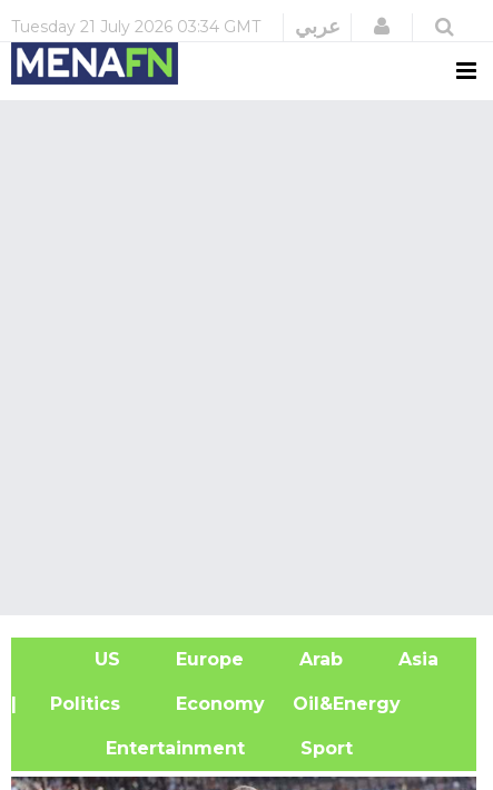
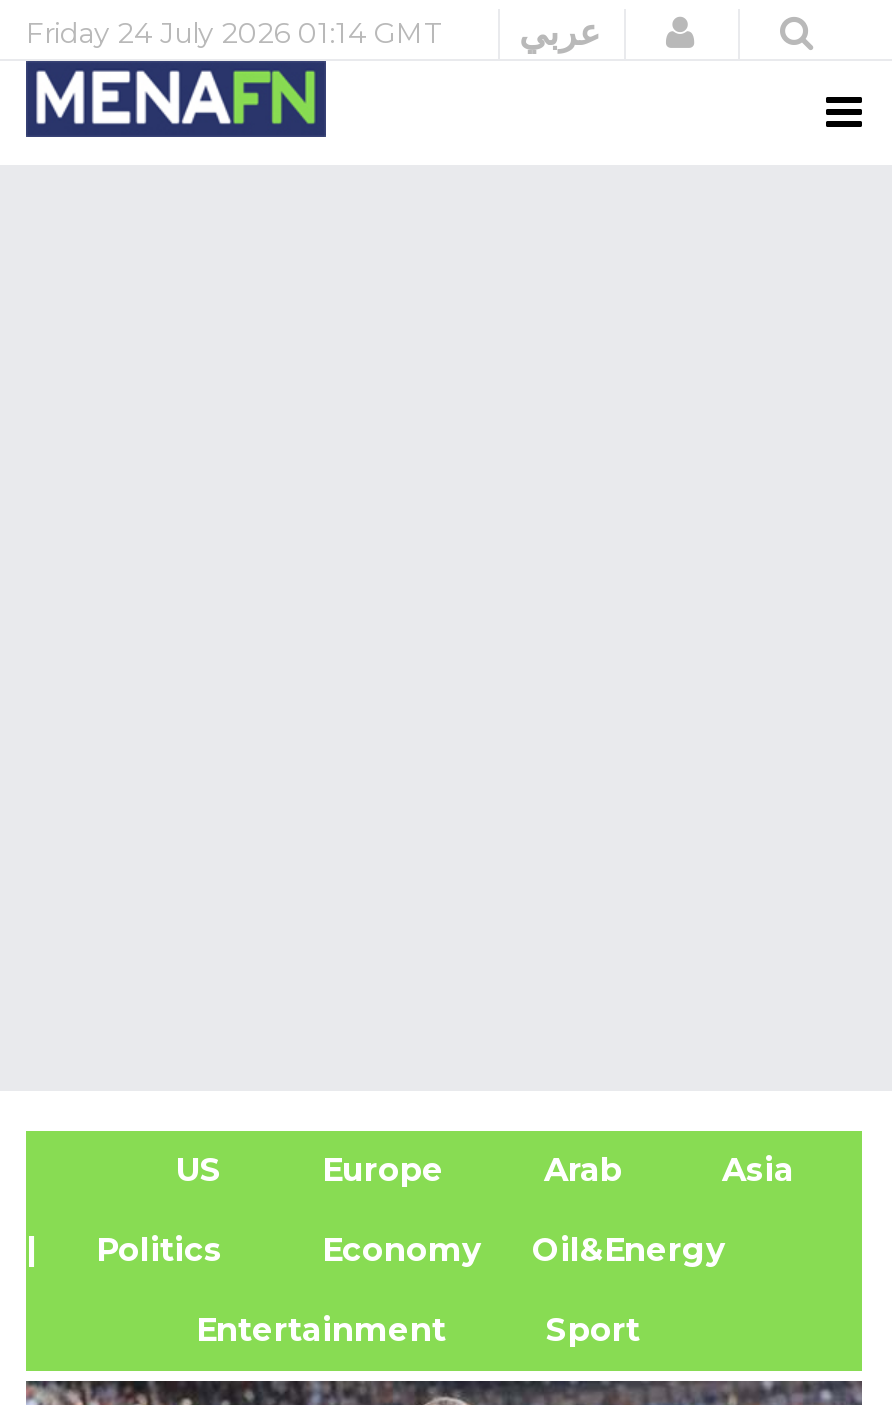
- Tuesday 21 July 2026 03:34 GMT
+ Friday 24 July 2026 01:14 GMT
